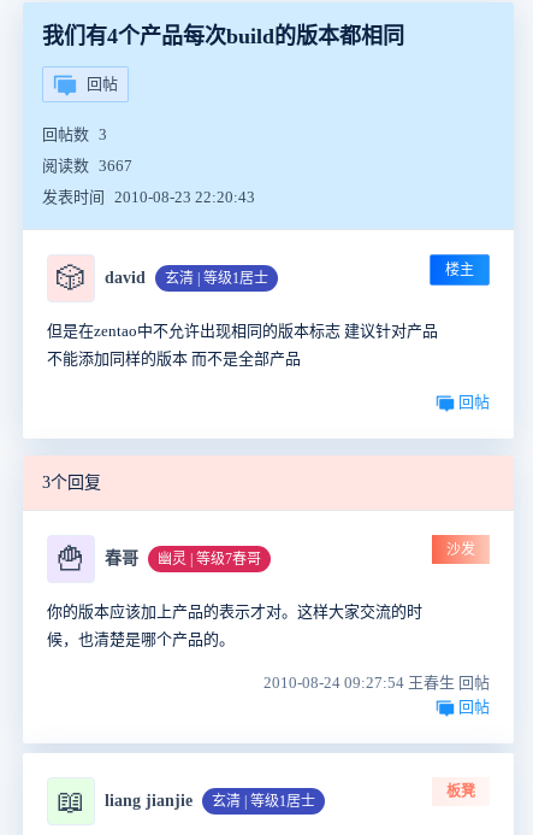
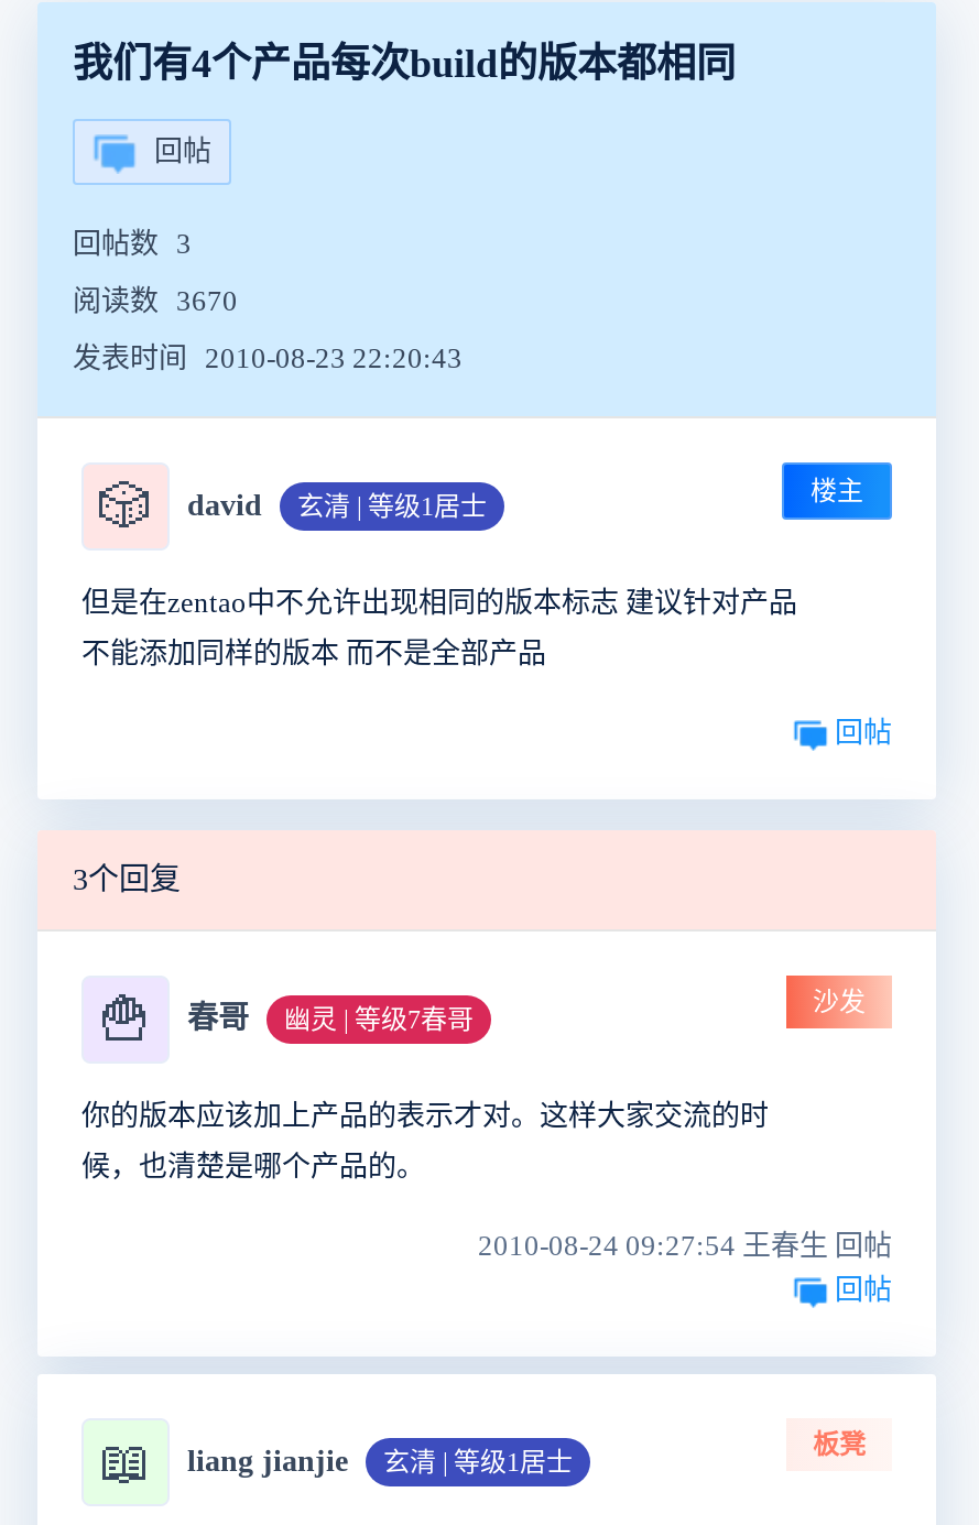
- 阅读数 3667
+ 阅读数 3670
